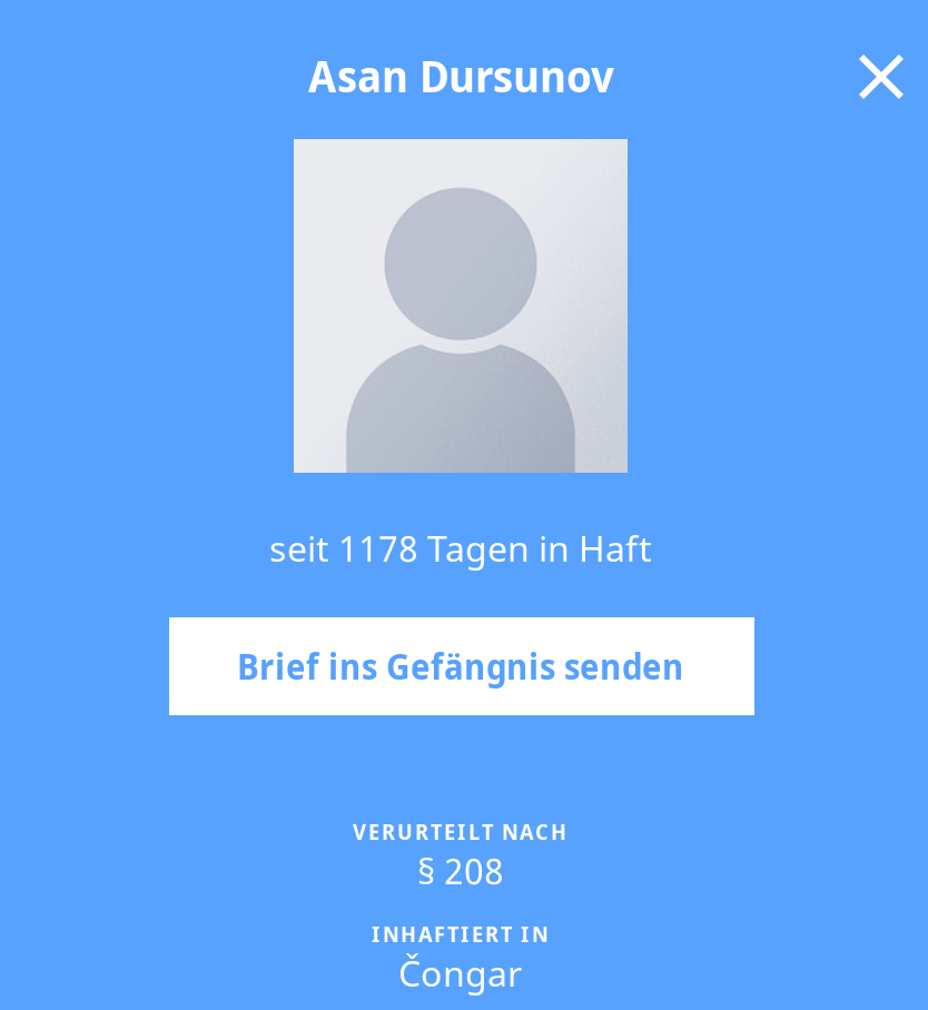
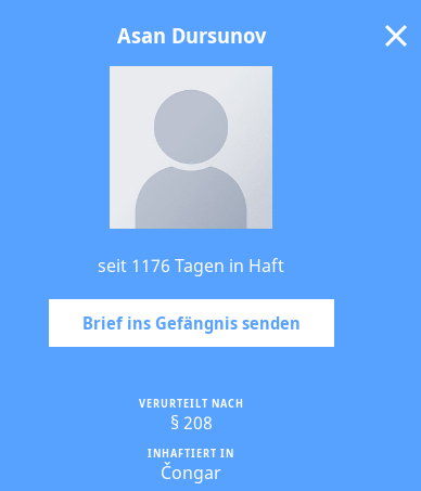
- seit 1178 Tagen in Haft
+ seit 1176 Tagen in Haft
